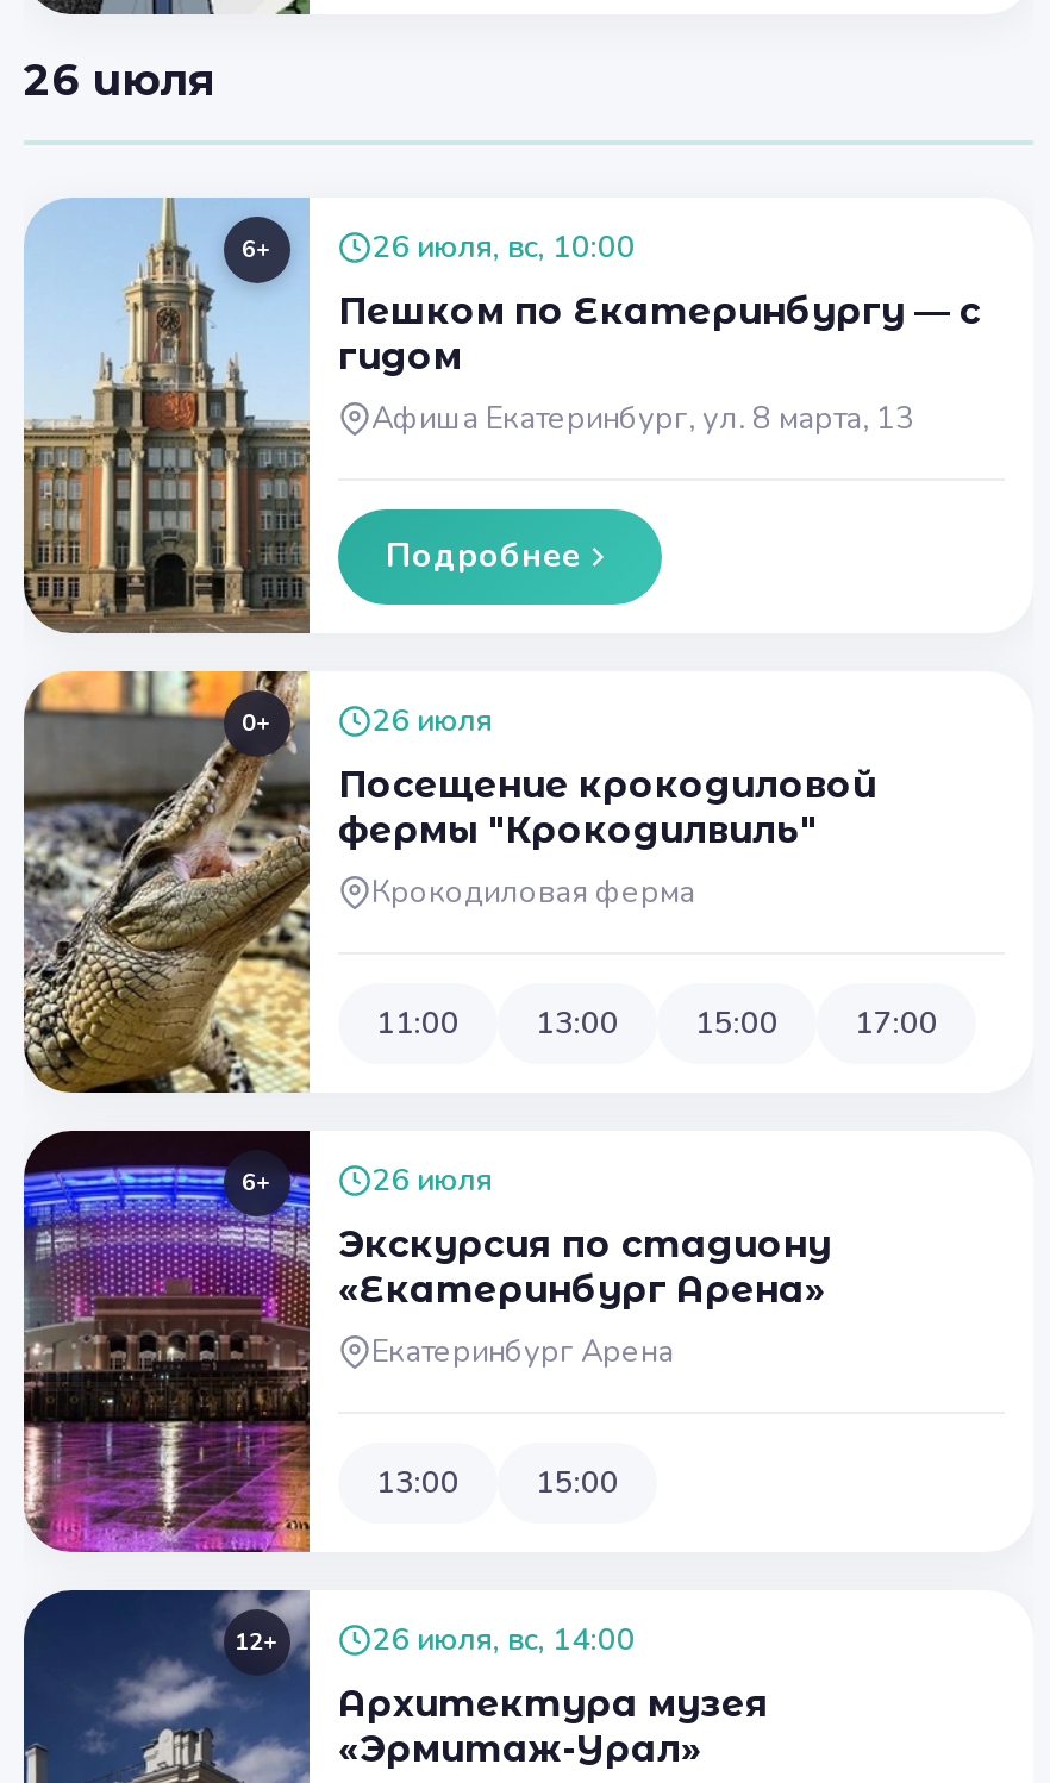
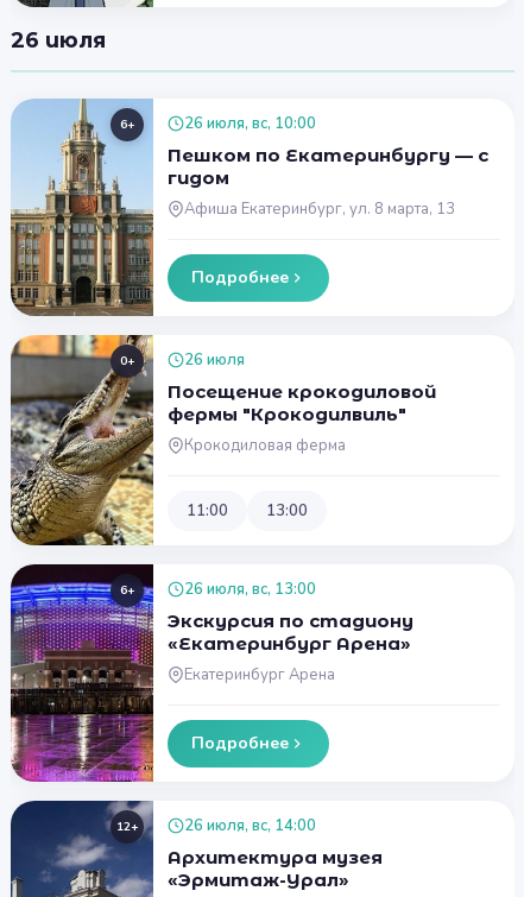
- 15:00
- 17:00

- 26 июля
+ 26 июля, вс, 13:00

- 13:00
- 15:00
+ Подробнее
